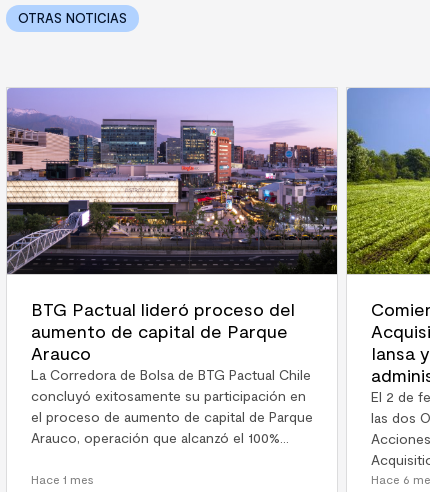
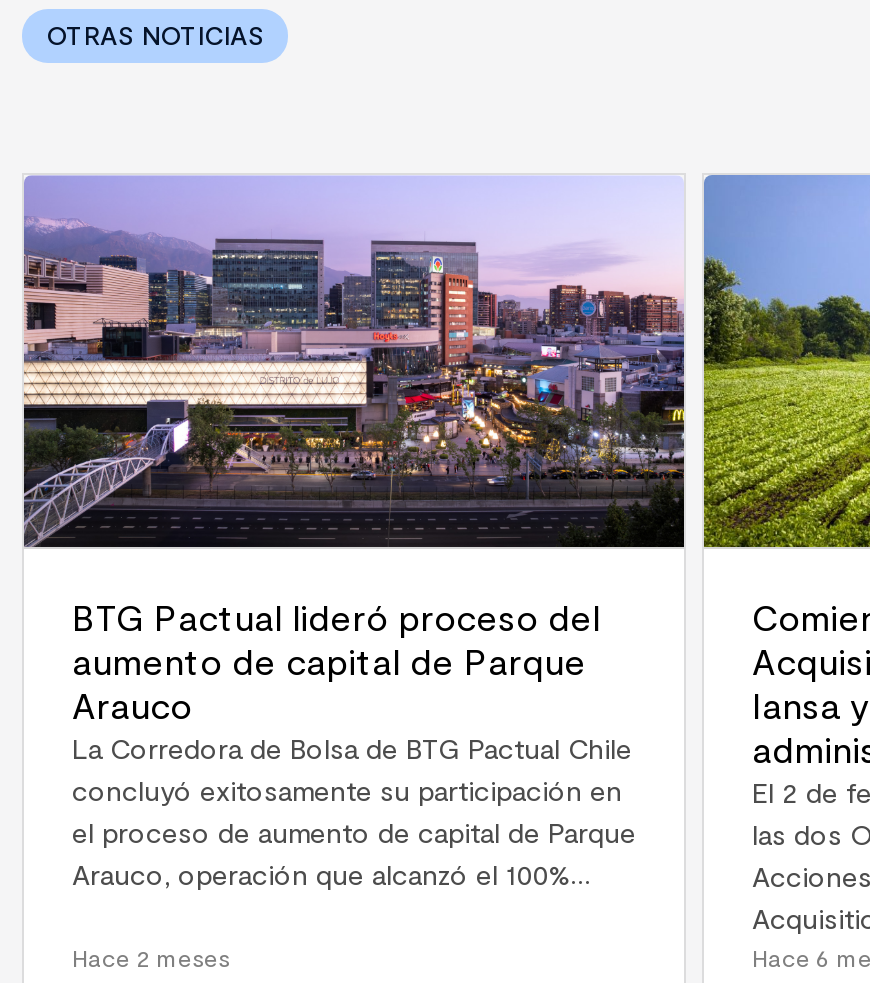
- Hace 1 mes
+ Hace 2 meses
